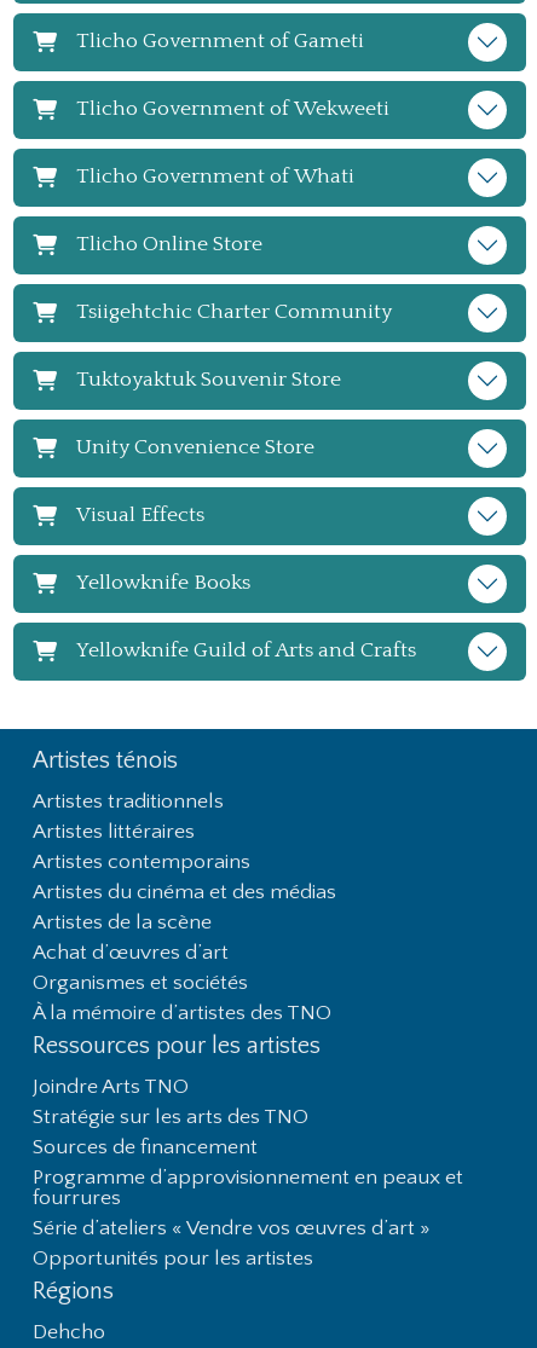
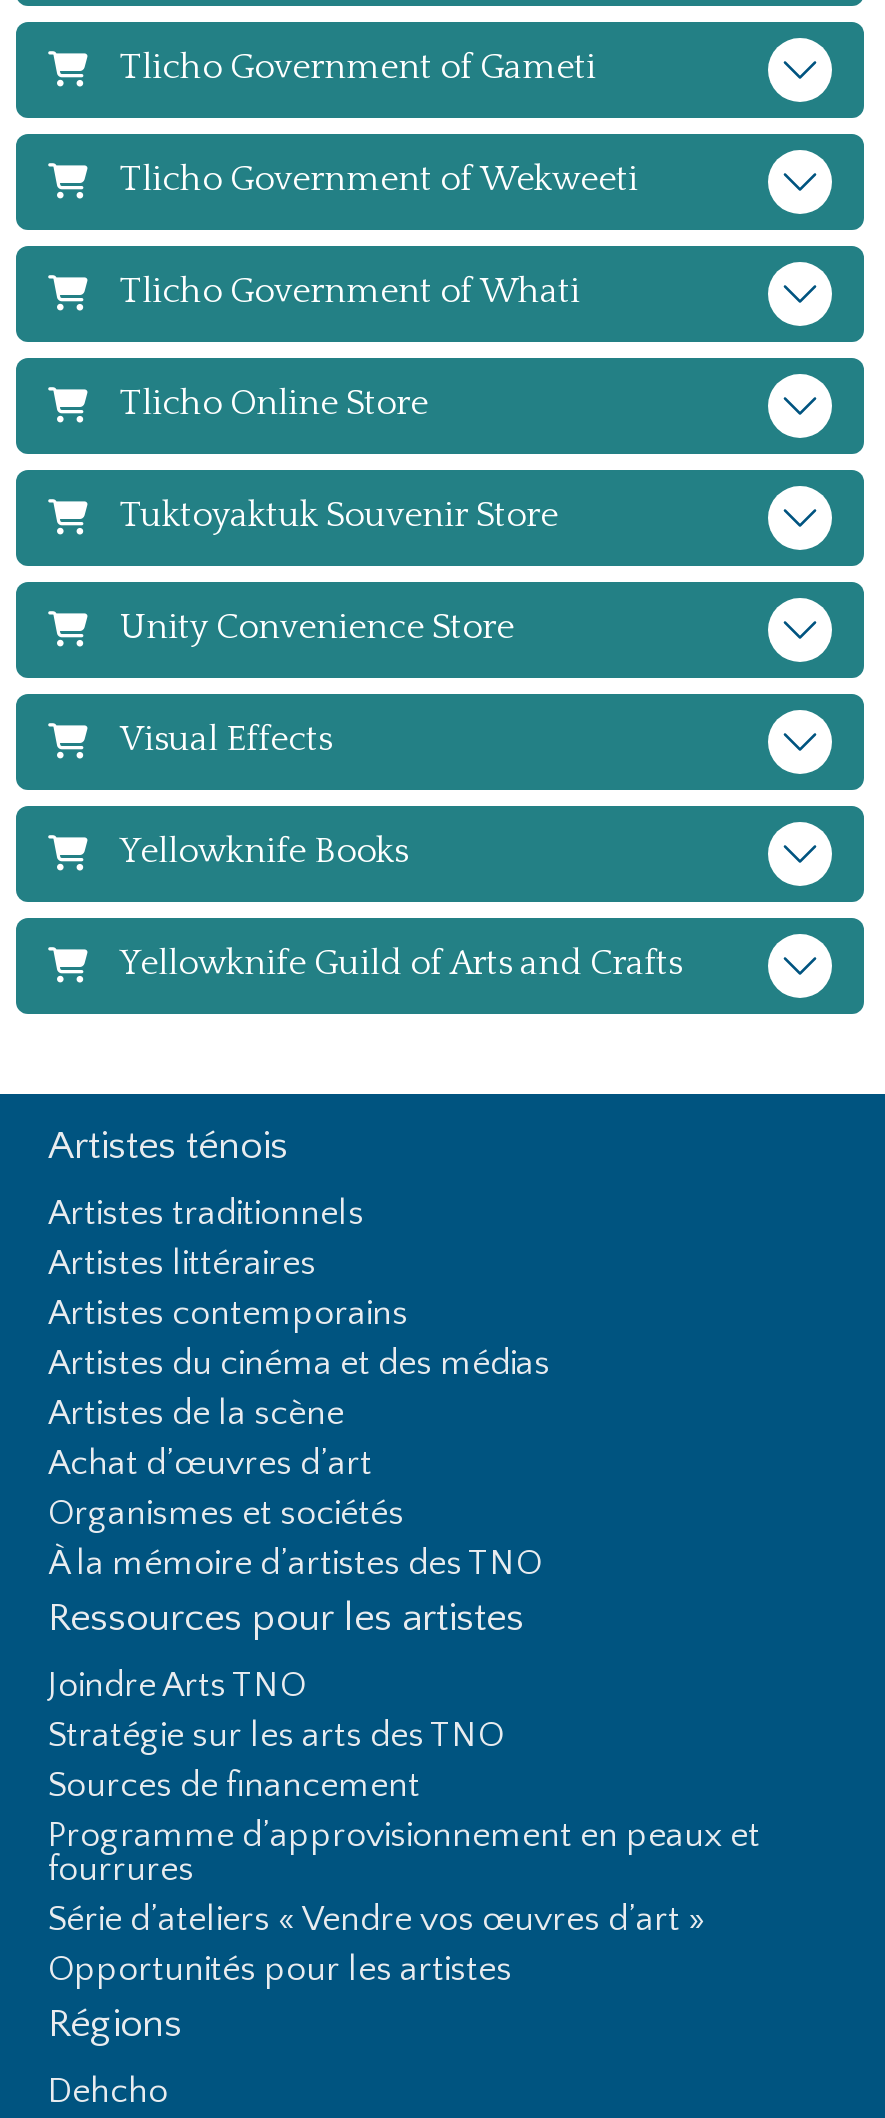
- Tsiigehtchic Charter Community
